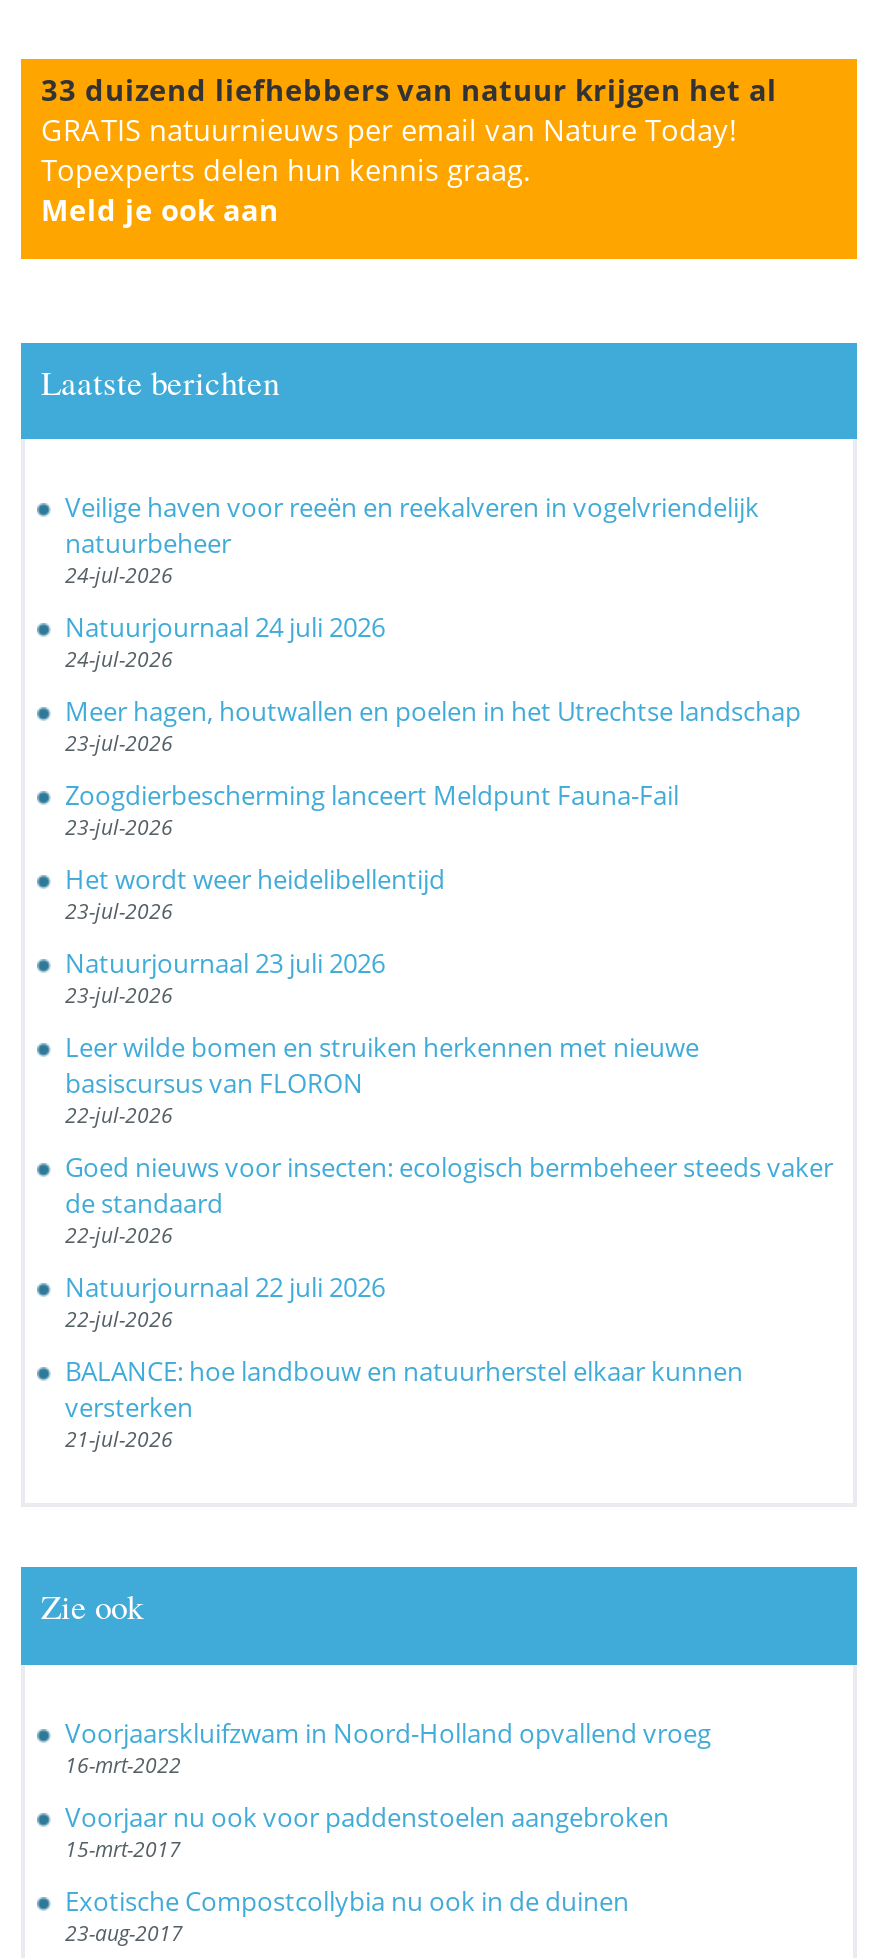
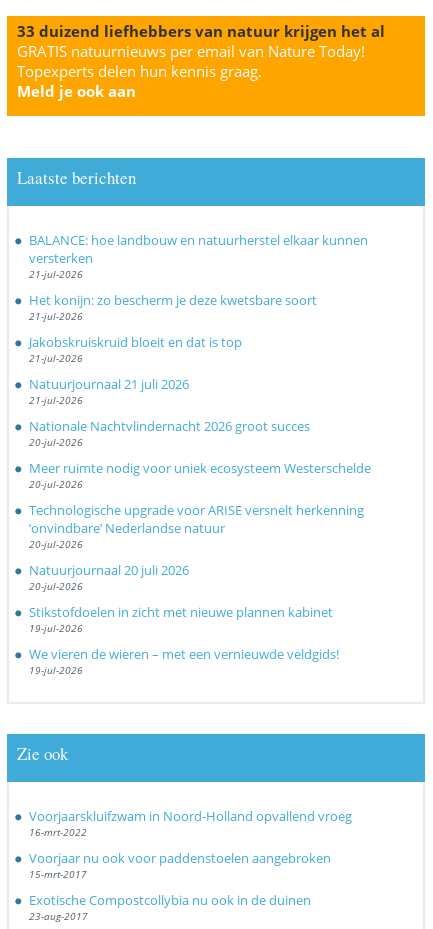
- Veilige haven voor reeën en reekalveren in vogelvriendelijk
- natuurbeheer
- 24-jul-2026
- Natuurjournaal 24 juli 2026
- 24-jul-2026
- Meer hagen, houtwallen en poelen in het Utrechtse landschap
- 23-jul-2026
- Zoogdierbescherming lanceert Meldpunt Fauna-Fail
- 23-jul-2026
- Het wordt weer heidelibellentijd
- 23-jul-2026
- Natuurjournaal 23 juli 2026
- 23-jul-2026
- Leer wilde bomen en struiken herkennen met nieuwe
- basiscursus van FLORON
- 22-jul-2026
- Goed nieuws voor insecten: ecologisch bermbeheer steeds vaker
- de standaard
- 22-jul-2026
- Natuurjournaal 22 juli 2026
- 22-jul-2026

moved up: BALANCE: hoe landbouw en natuurherstel elkaar kunnen | versterken | 21-jul-2026

+ Het konijn: zo bescherm je deze kwetsbare soort
+ 21-jul-2026
+ Jakobskruiskruid bloeit en dat is top
+ 21-jul-2026
+ Natuurjournaal 21 juli 2026
+ 21-jul-2026
+ Nationale Nachtvlindernacht 2026 groot succes
+ 20-jul-2026
+ Meer ruimte nodig voor uniek ecosysteem Westerschelde
+ 20-jul-2026
+ Technologische upgrade voor ARISE versnelt herkenning
+ ‘onvindbare’ Nederlandse natuur
+ 20-jul-2026
+ Natuurjournaal 20 juli 2026
+ 20-jul-2026
+ Stikstofdoelen in zicht met nieuwe plannen kabinet
+ 19-jul-2026
+ We vieren de wieren – met een vernieuwde veldgids!
+ 19-jul-2026
